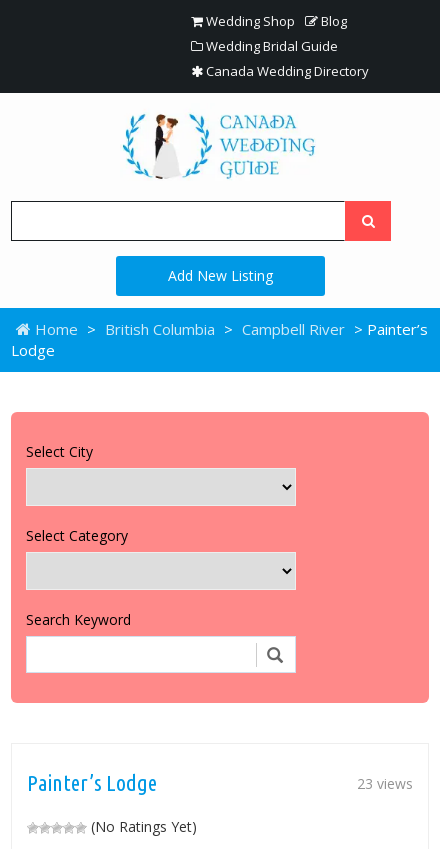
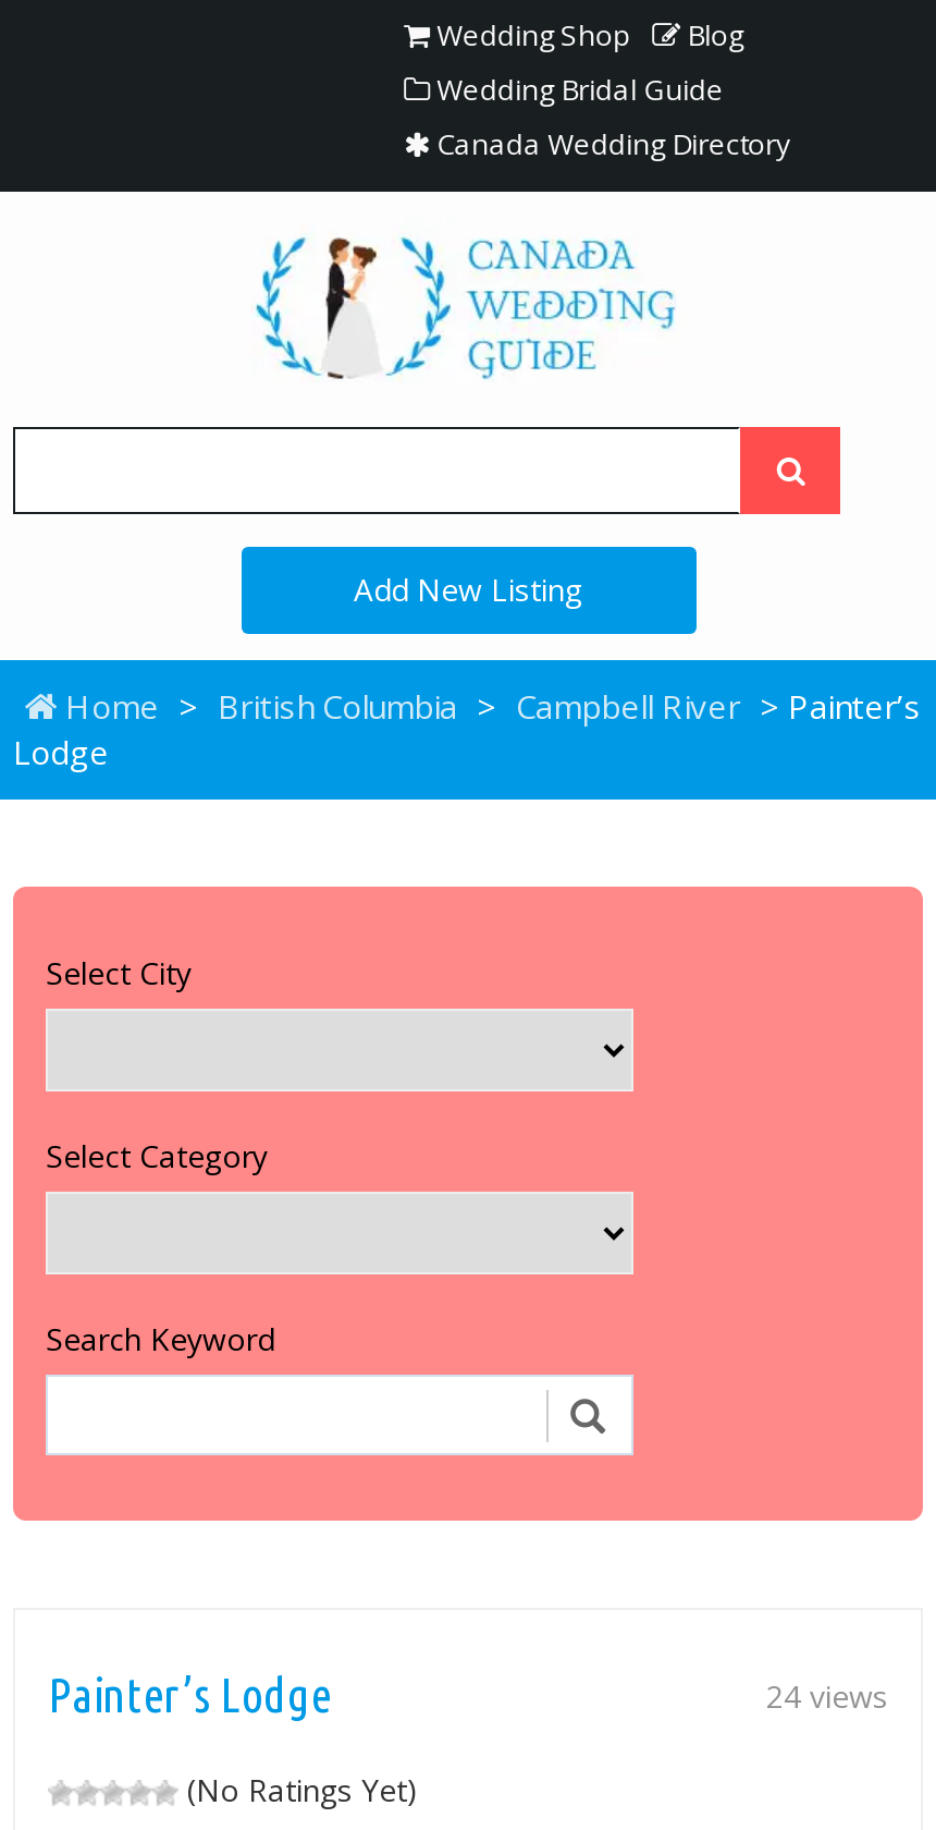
- 23 views
+ 24 views
